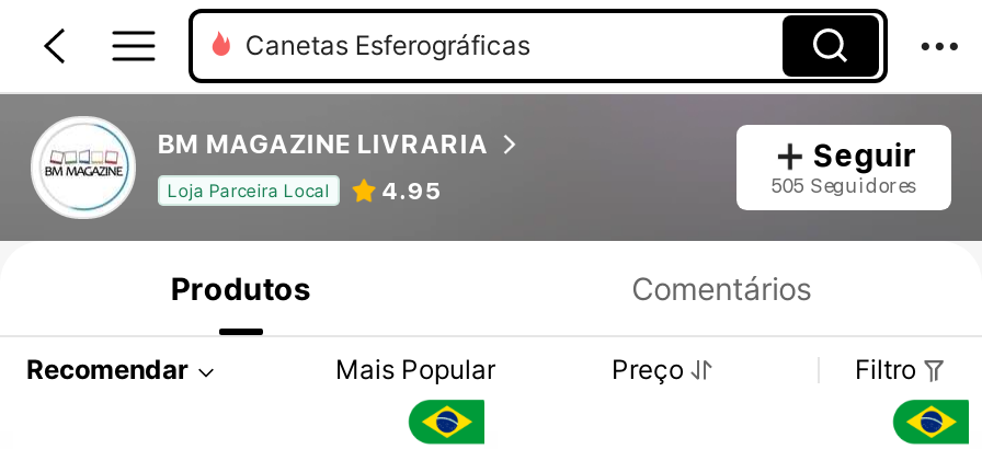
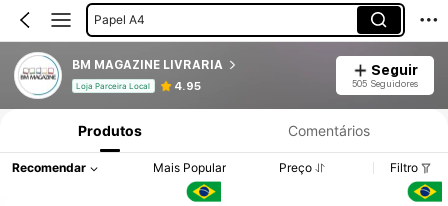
- Canetas Esferográficas
+ Papel A4
